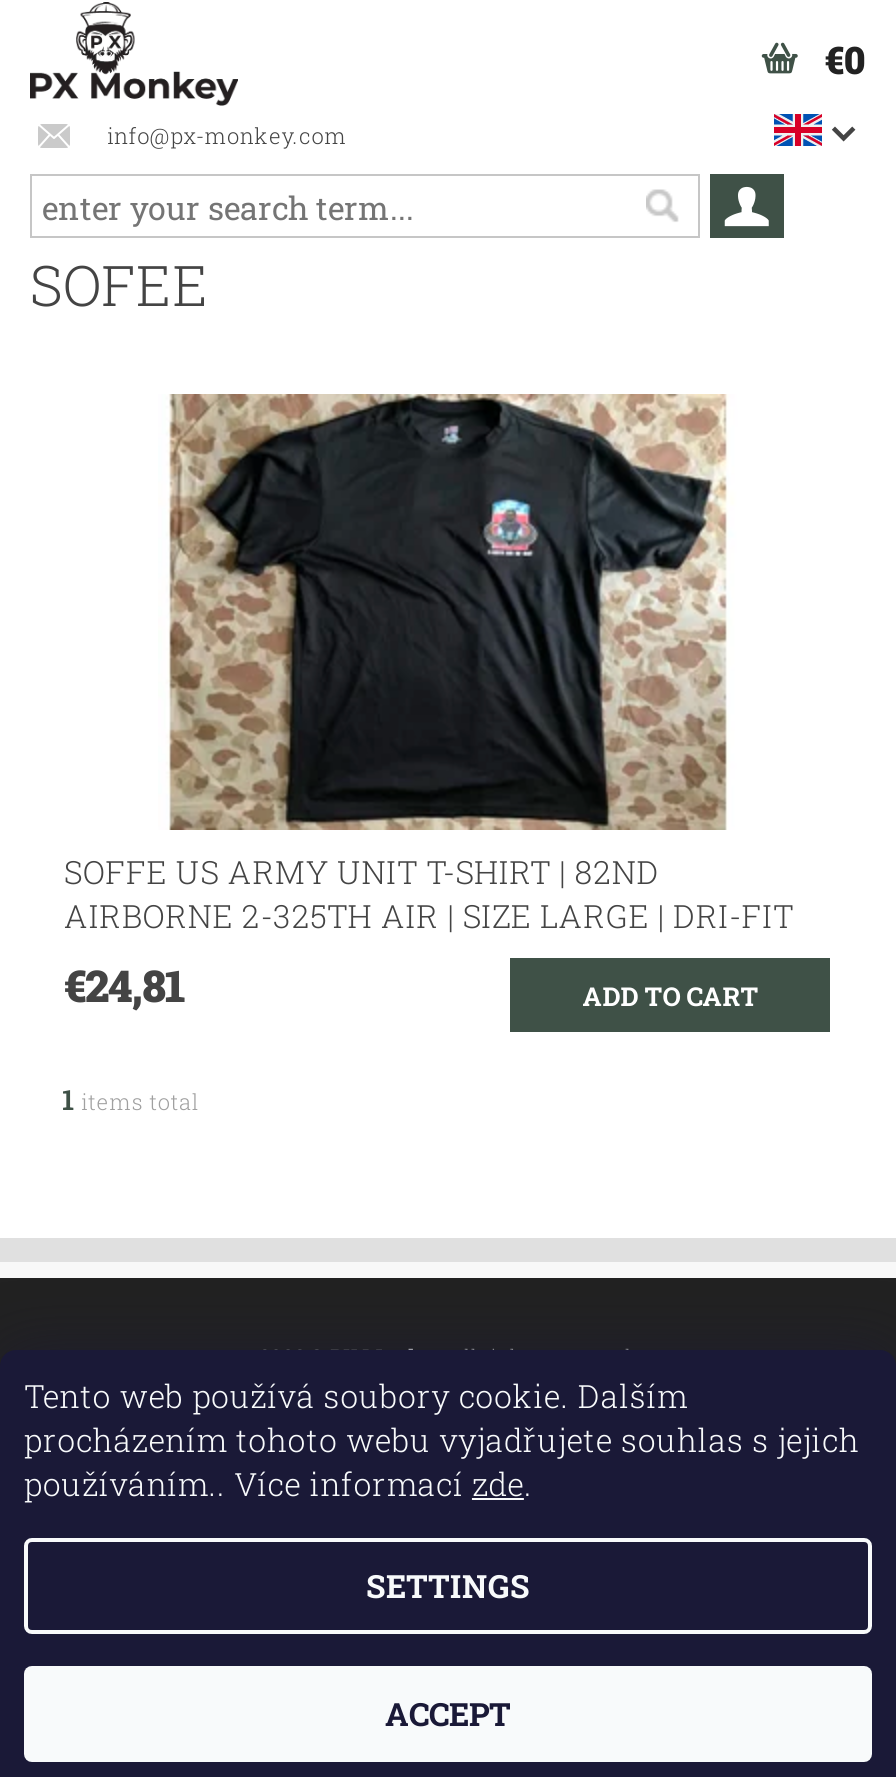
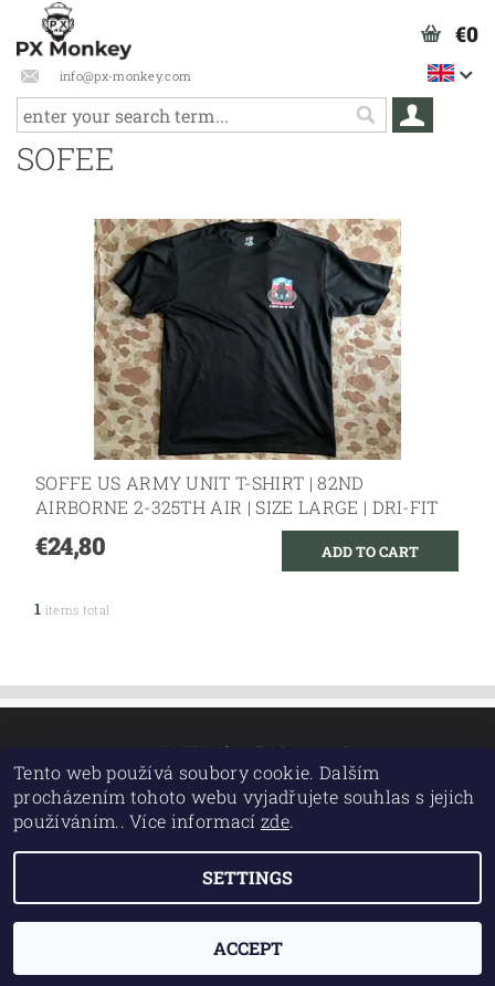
- €24,81
+ €24,80
